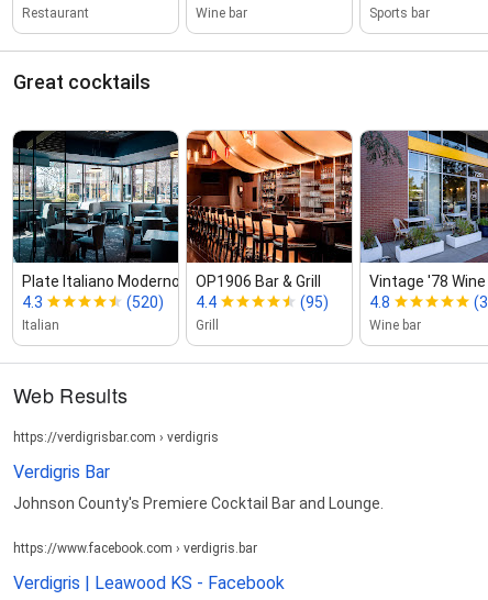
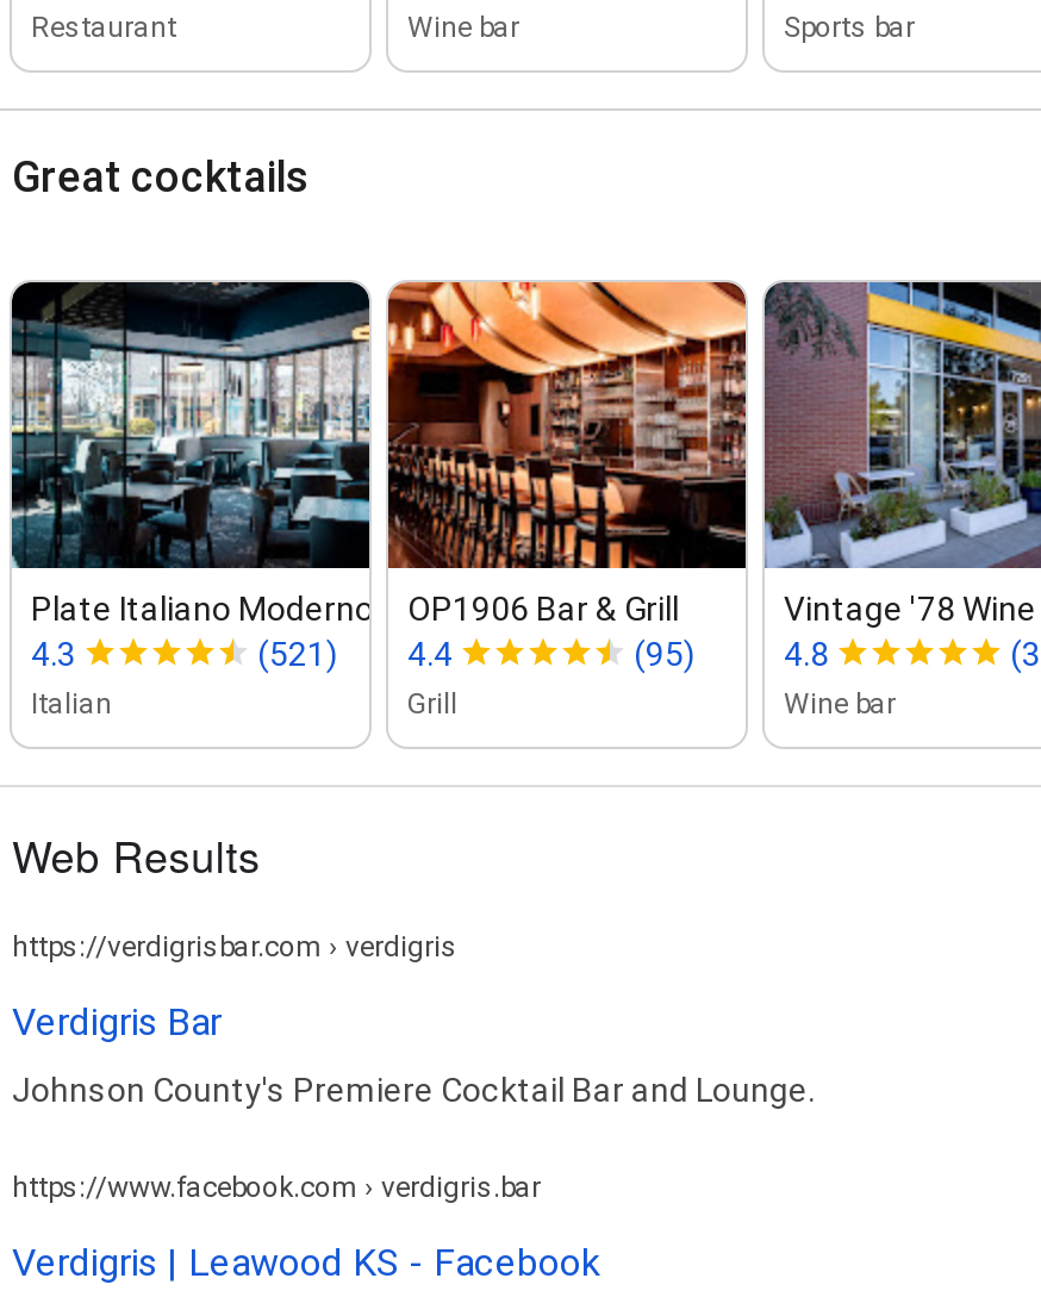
- (520) 4.4
+ (521) 4.4
